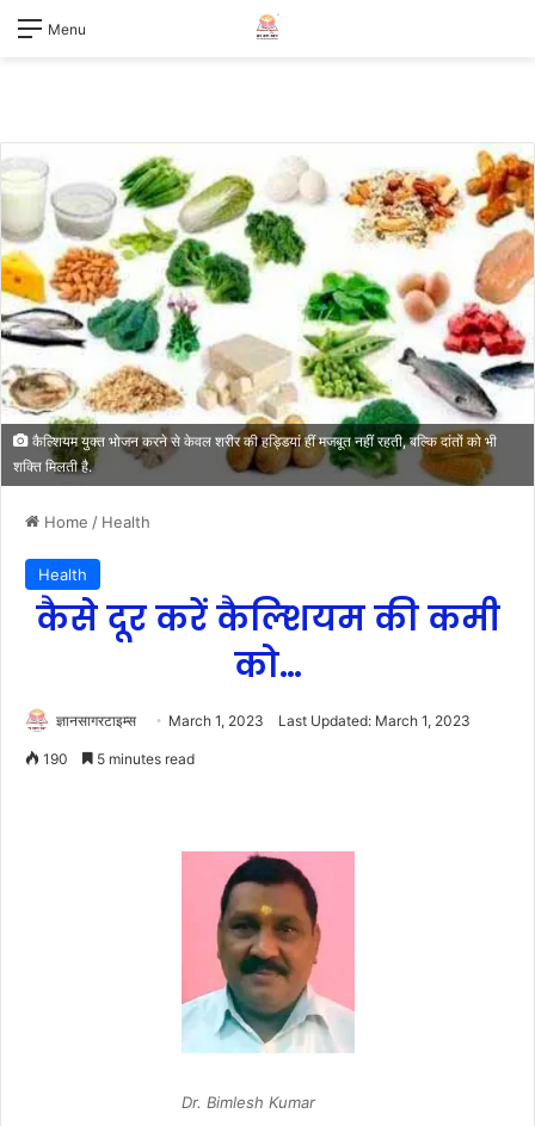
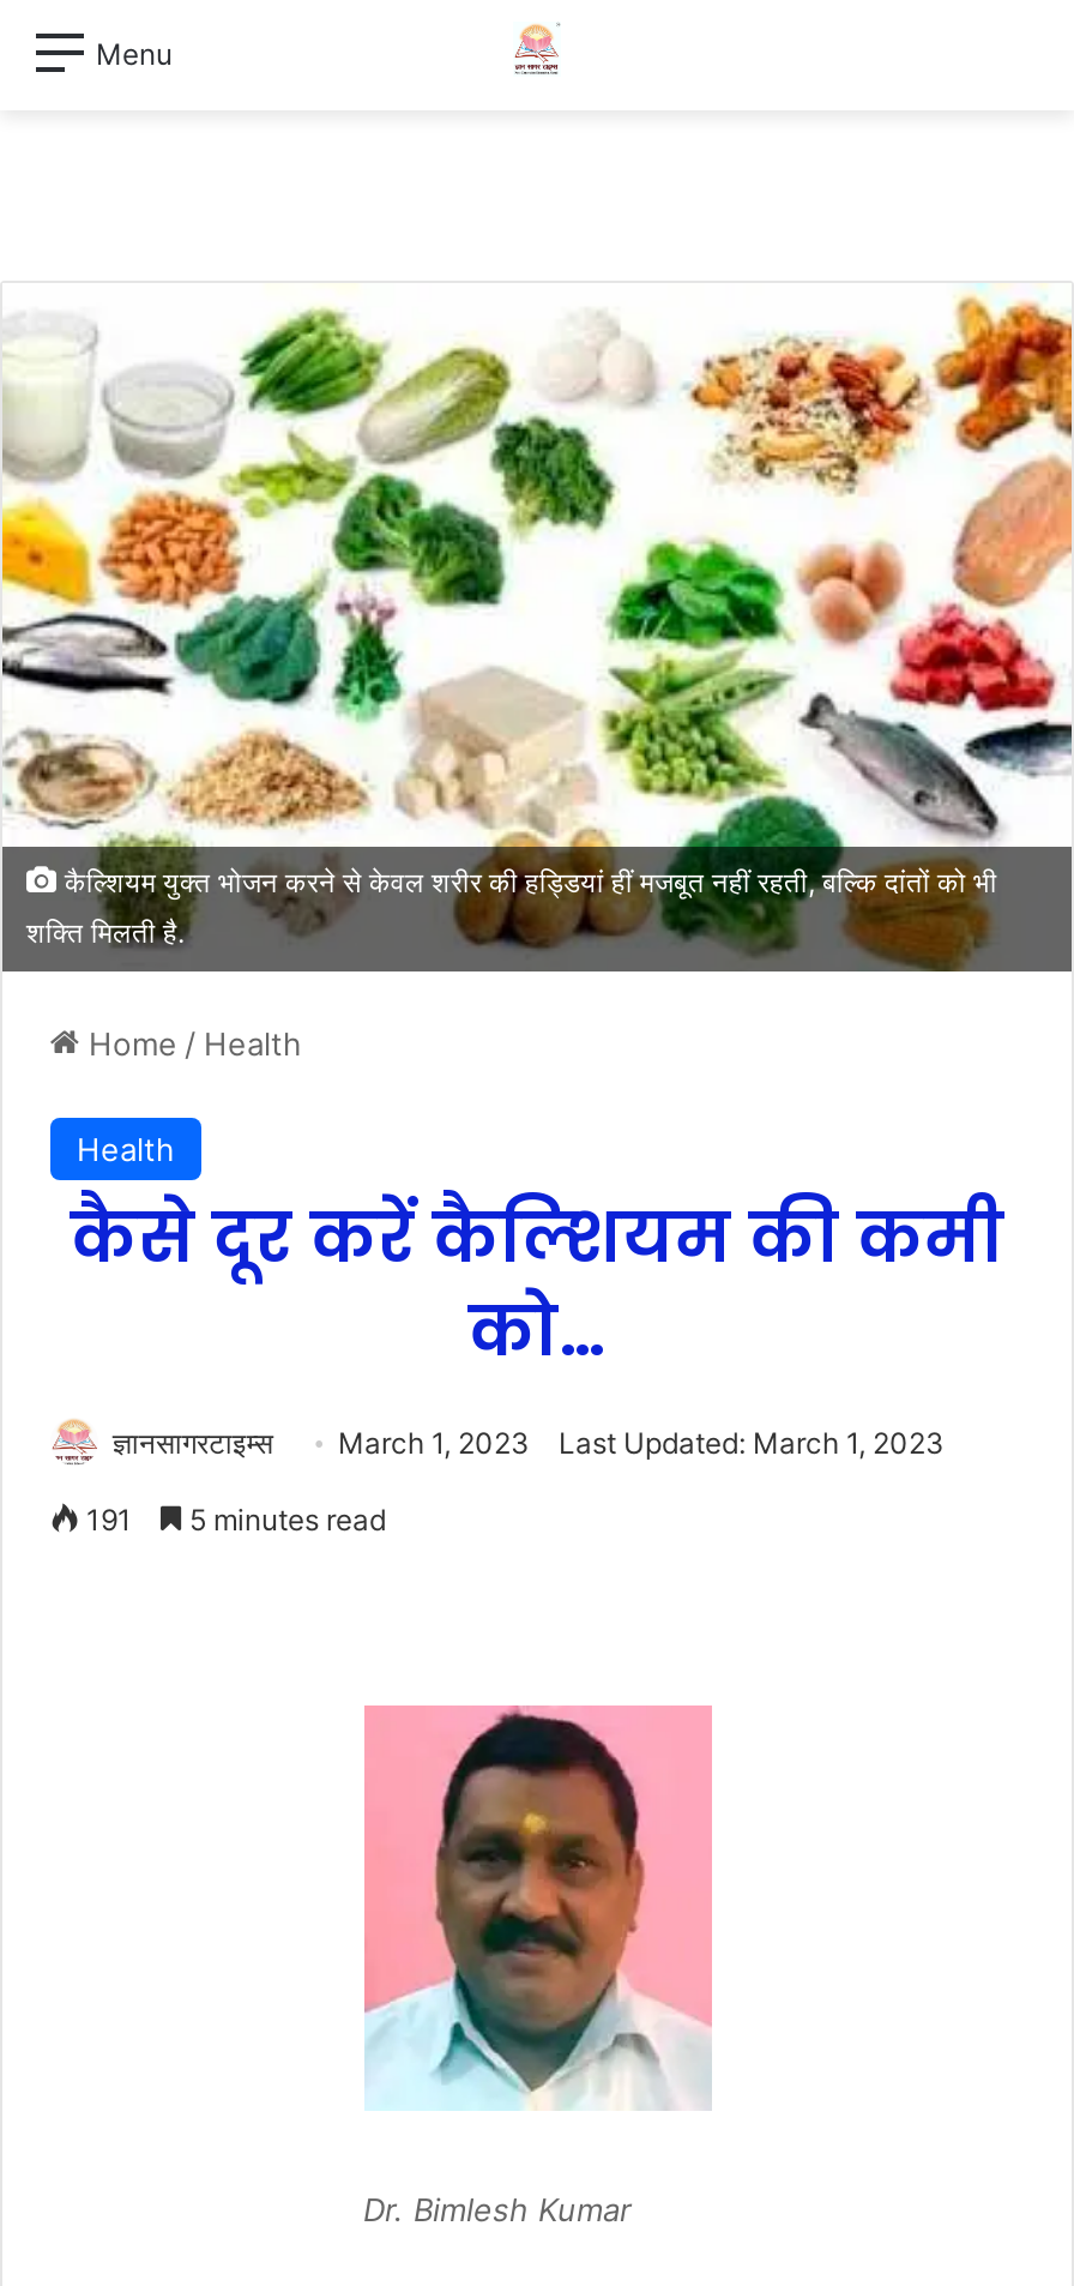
- 190 5 minutes read
+ 191 5 minutes read
